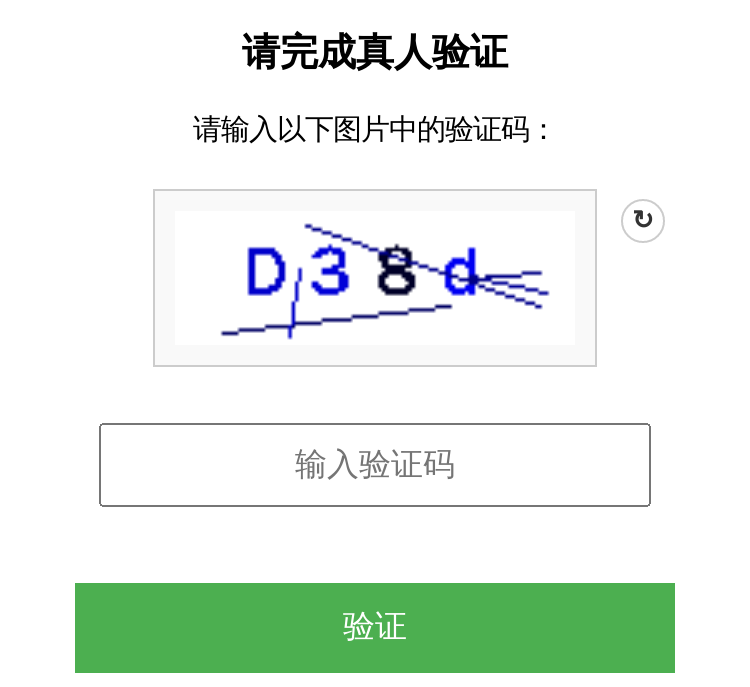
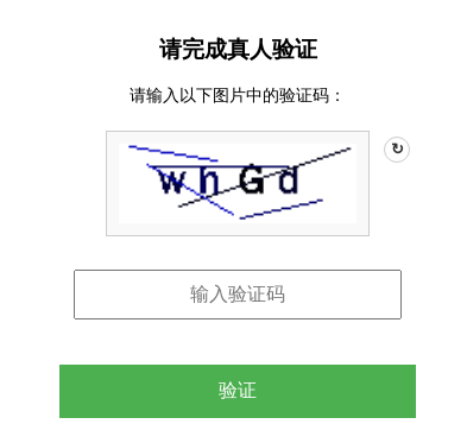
- [image]
+ [image]
